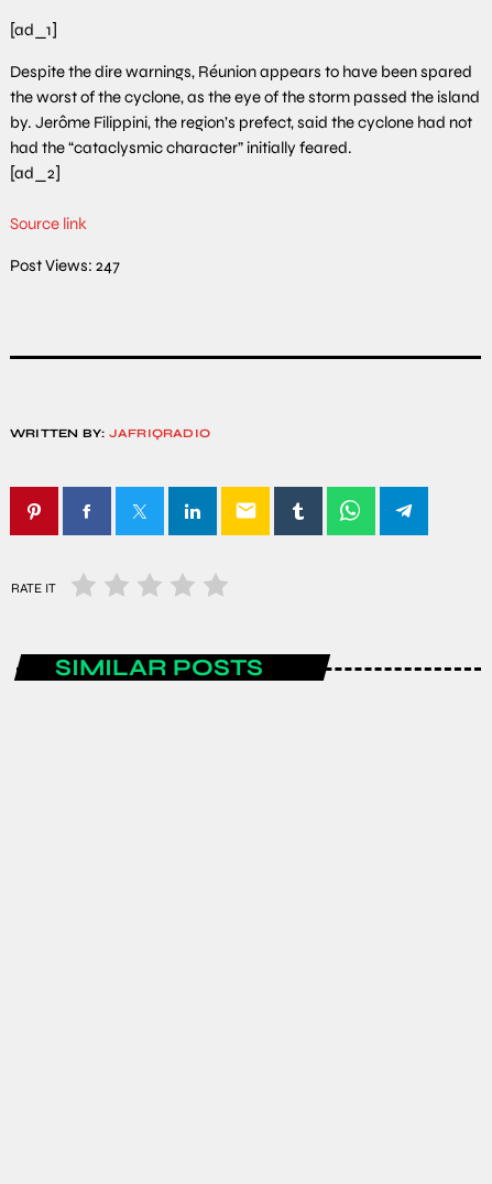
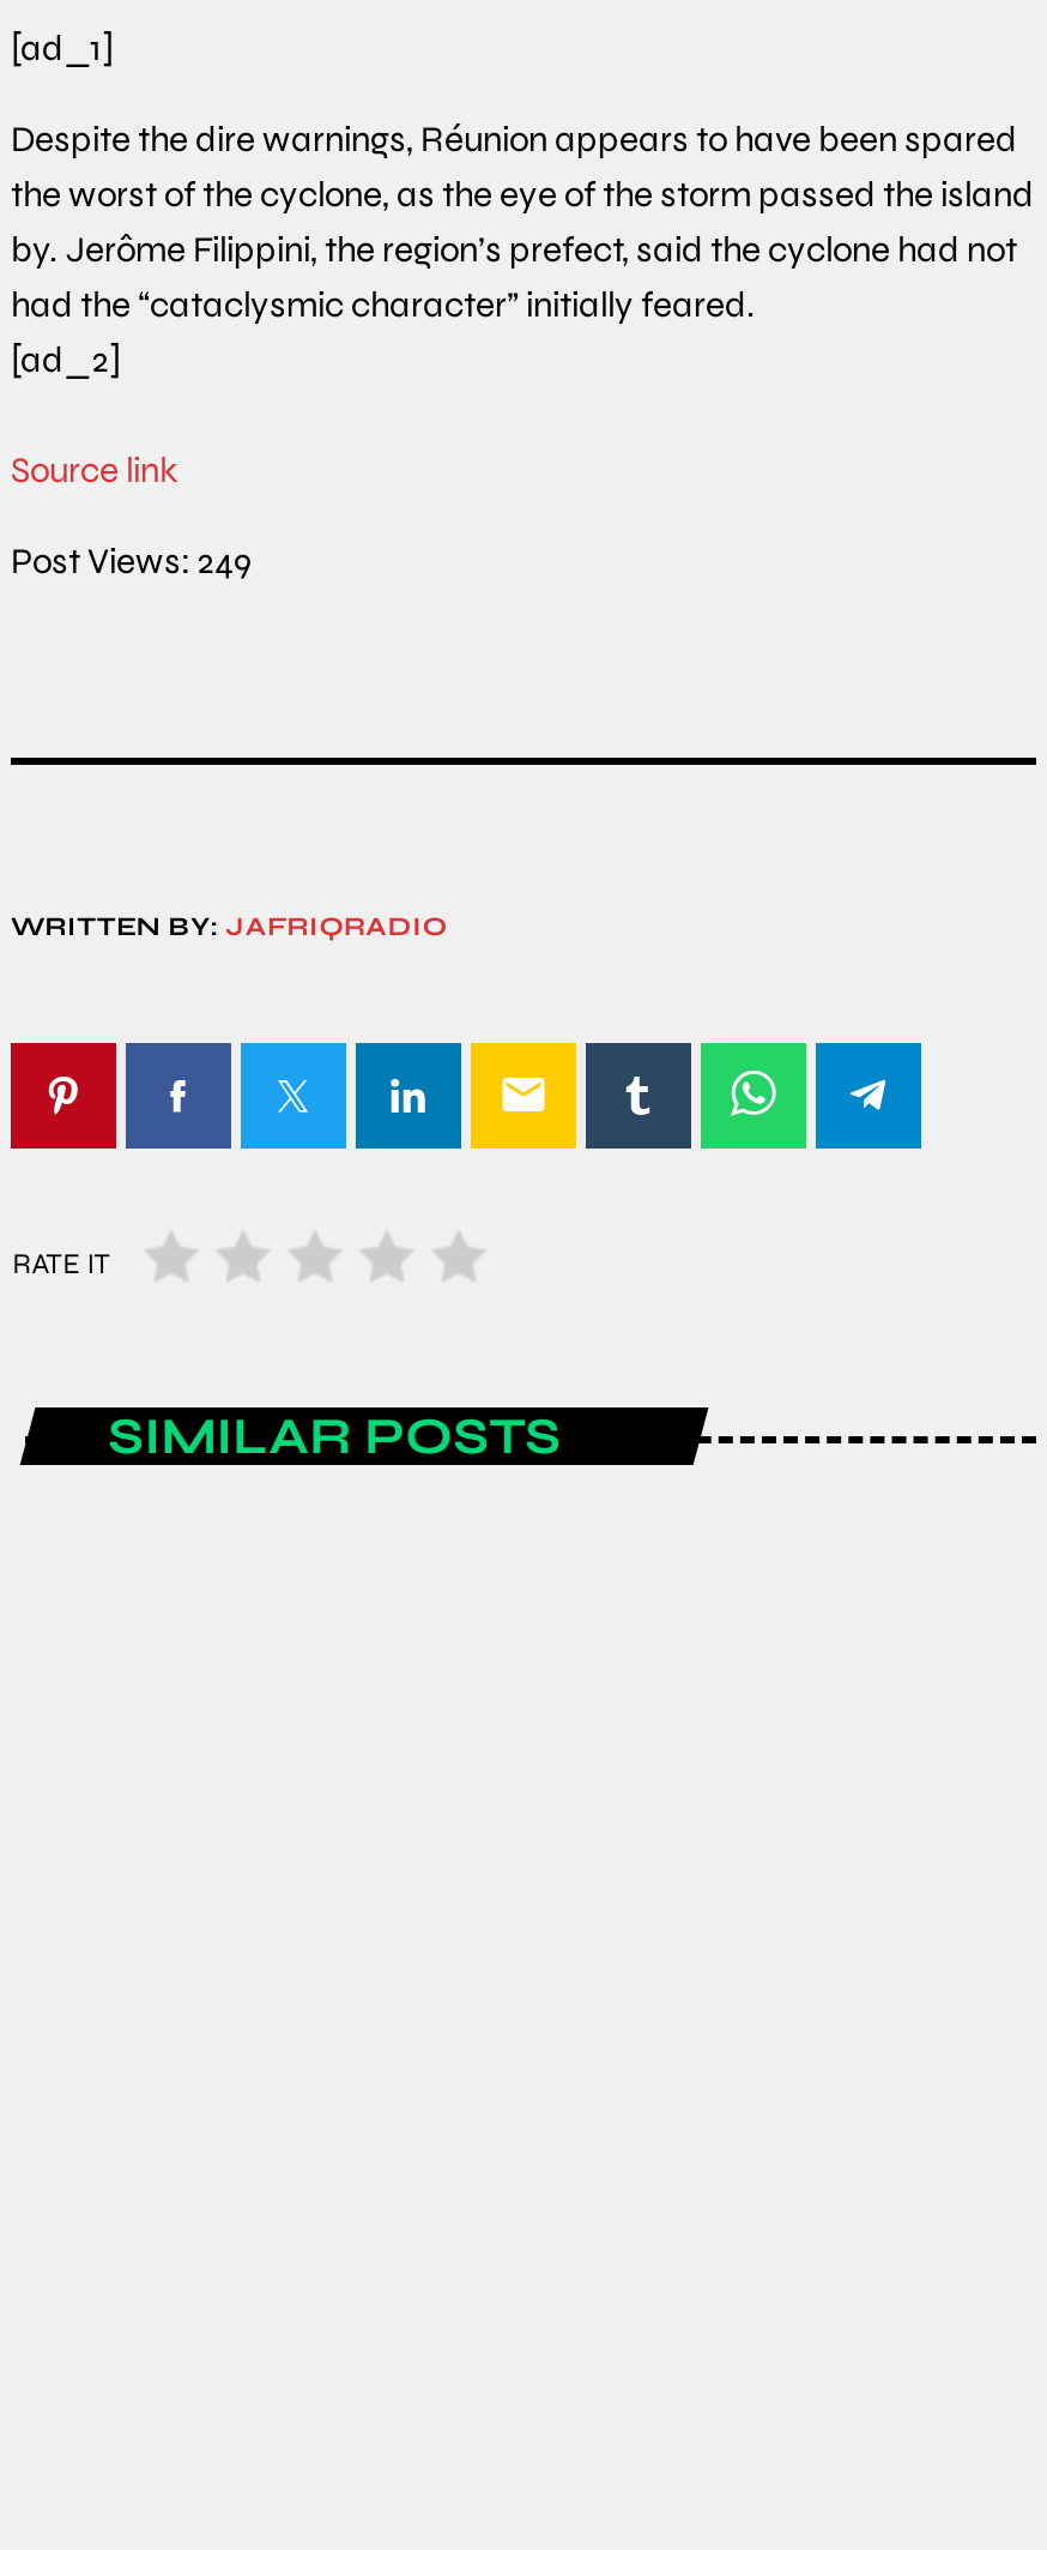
- Post Views: 247
+ Post Views: 249
